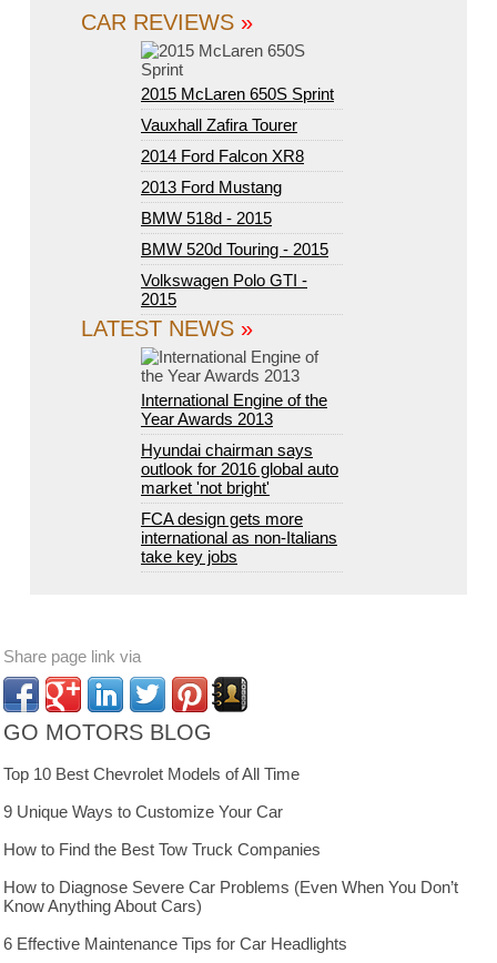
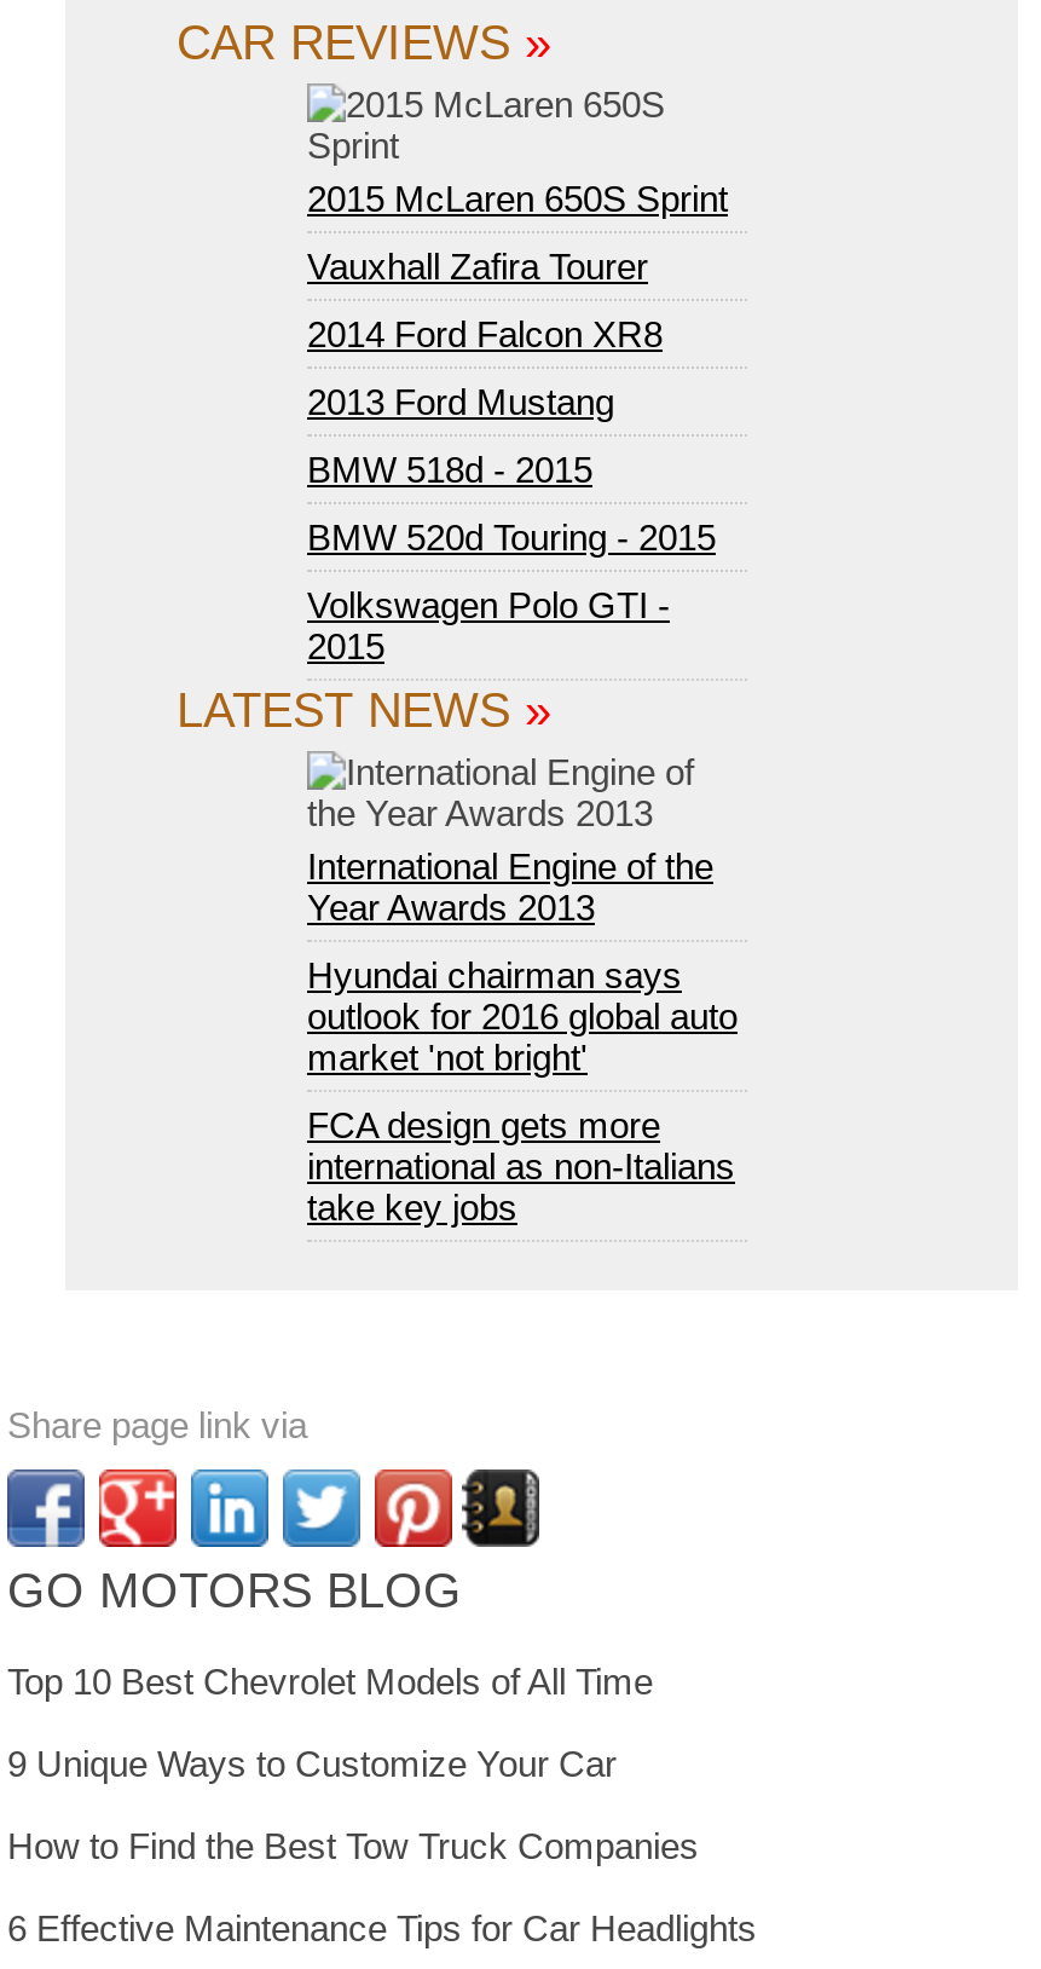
- How to Diagnose Severe Car Problems (Even When You Don’t
- Know Anything About Cars)
